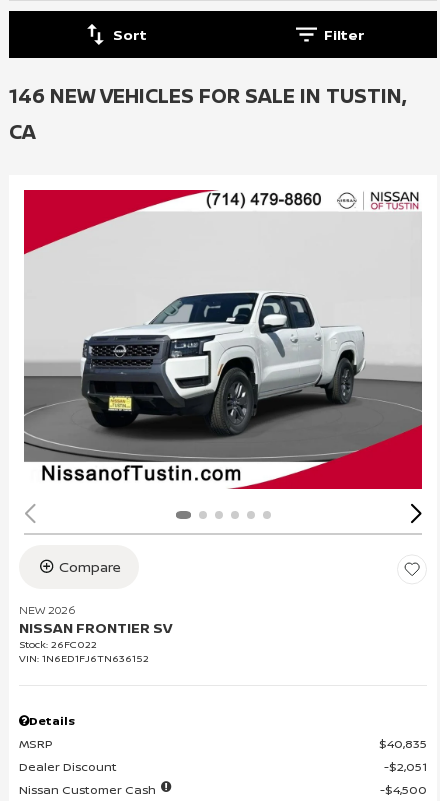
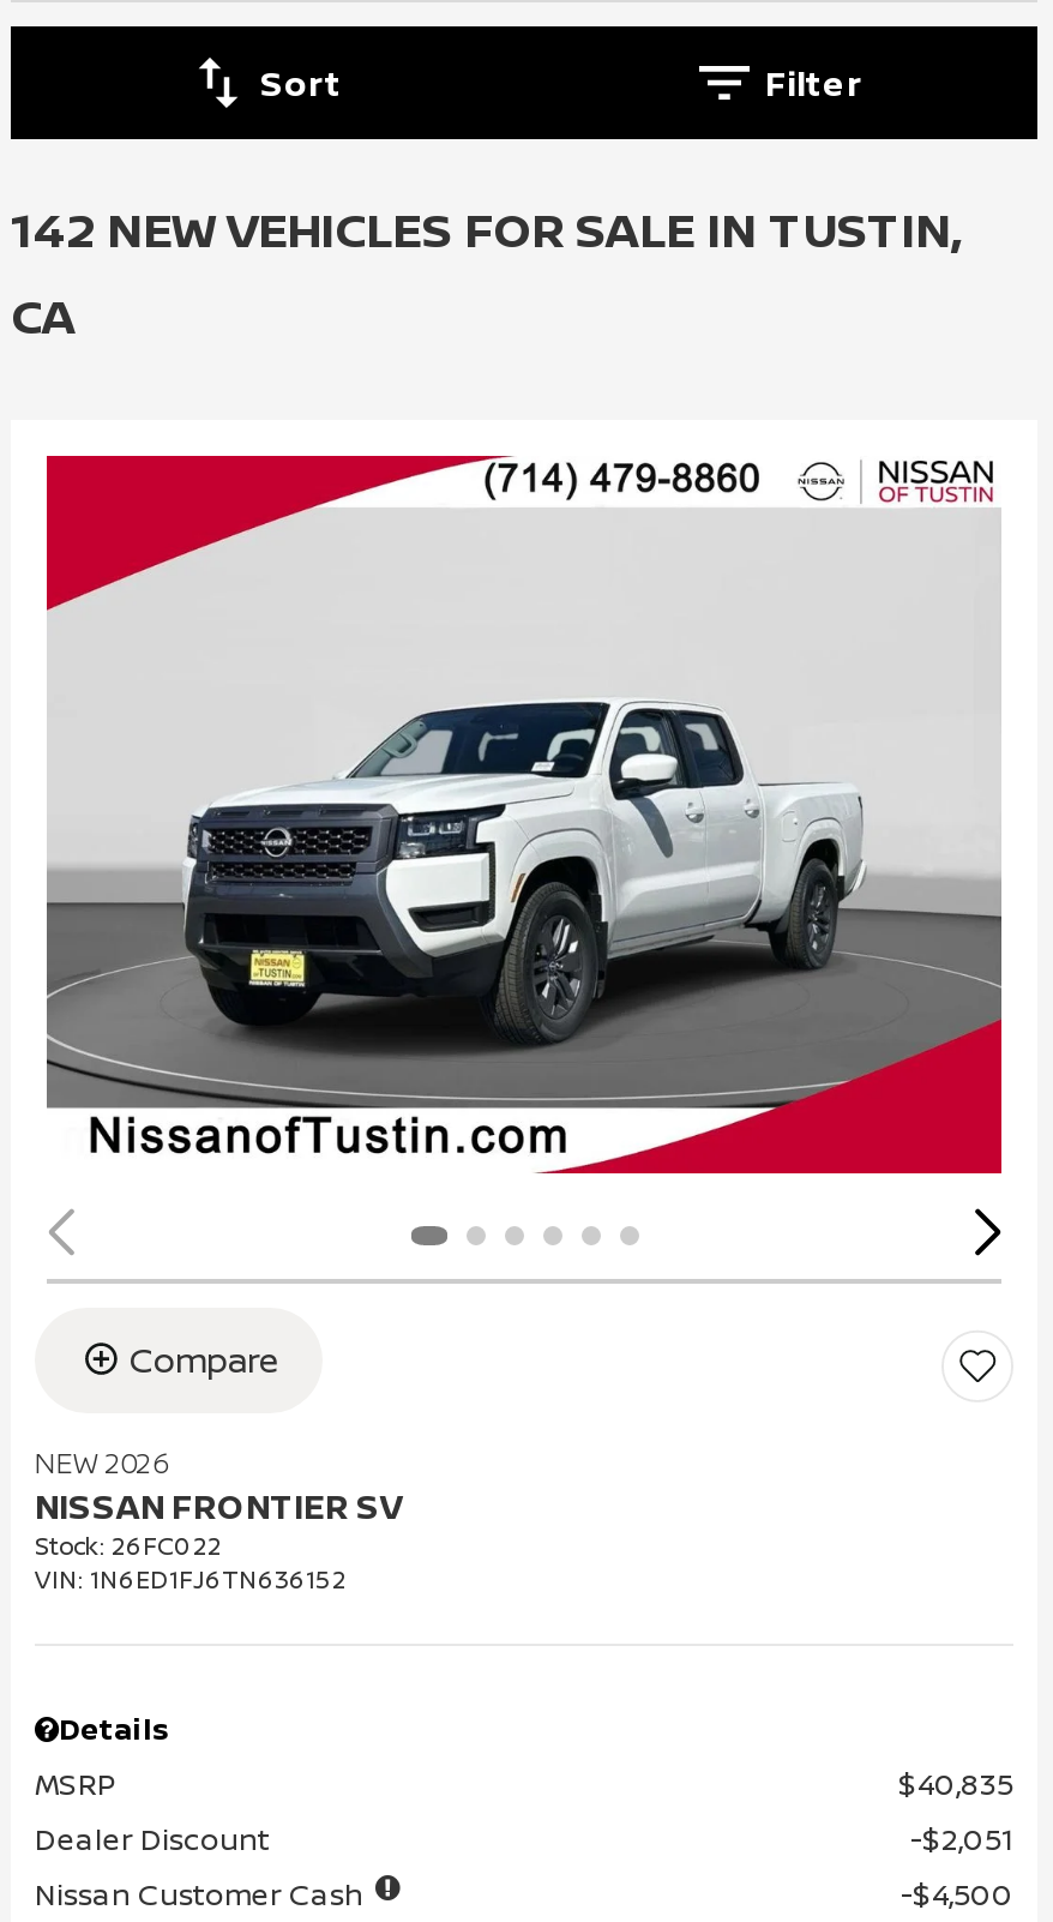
- 146 NEW VEHICLES FOR SALE IN TUSTIN,
+ 142 NEW VEHICLES FOR SALE IN TUSTIN,
